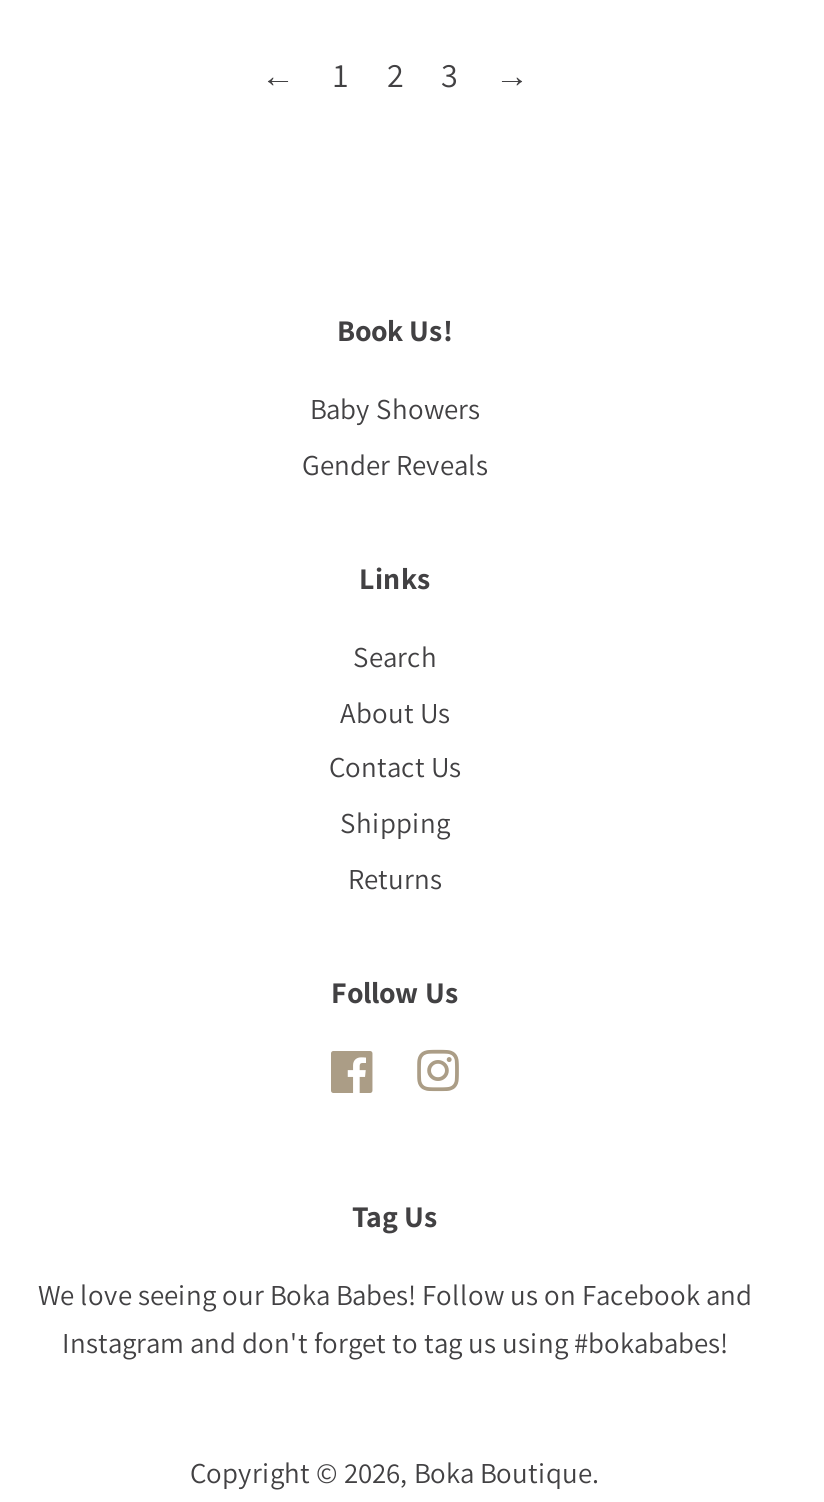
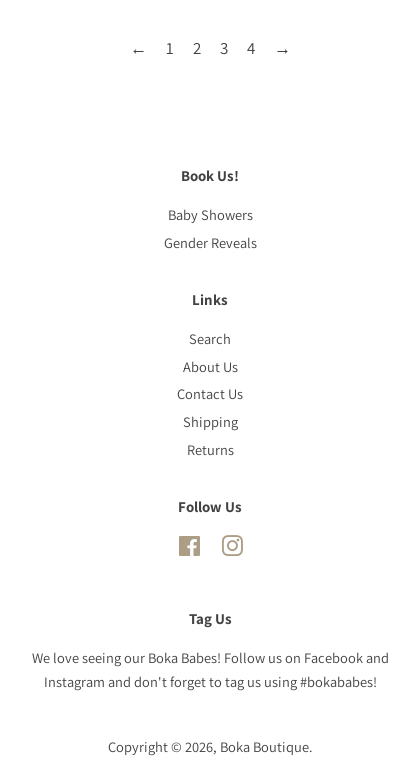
+ 4
